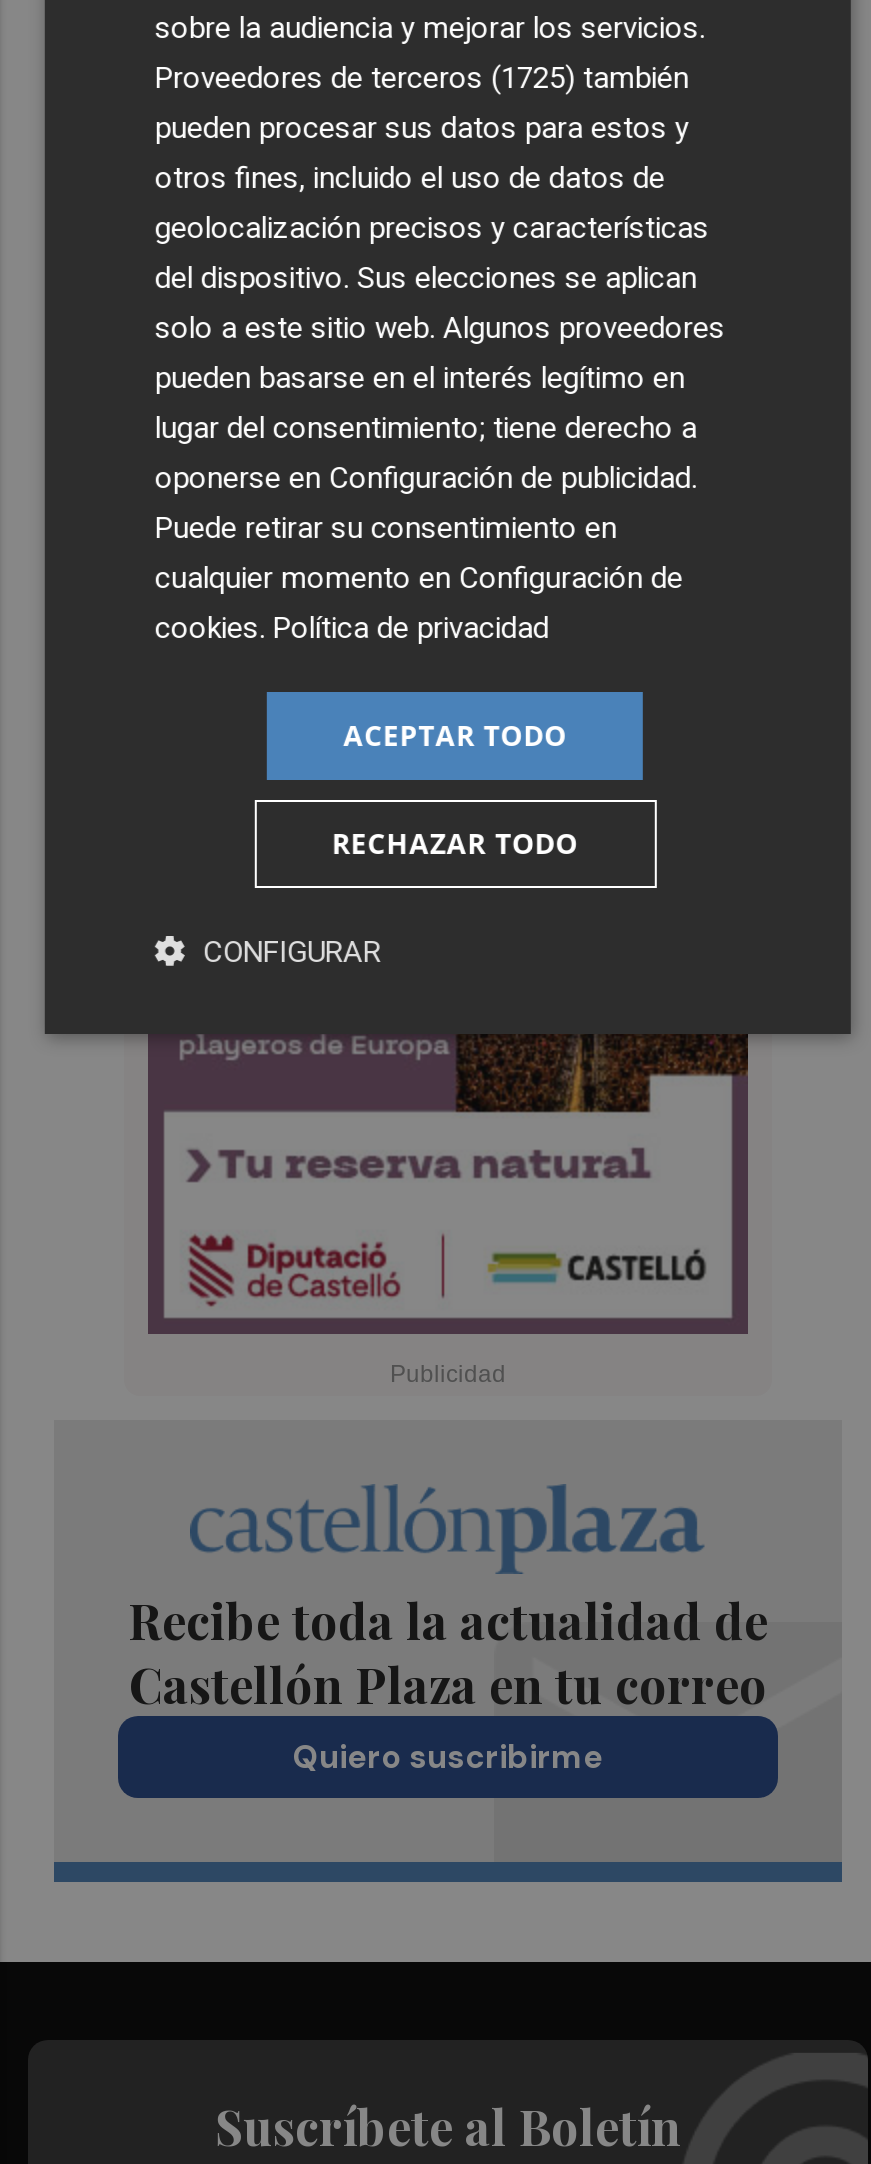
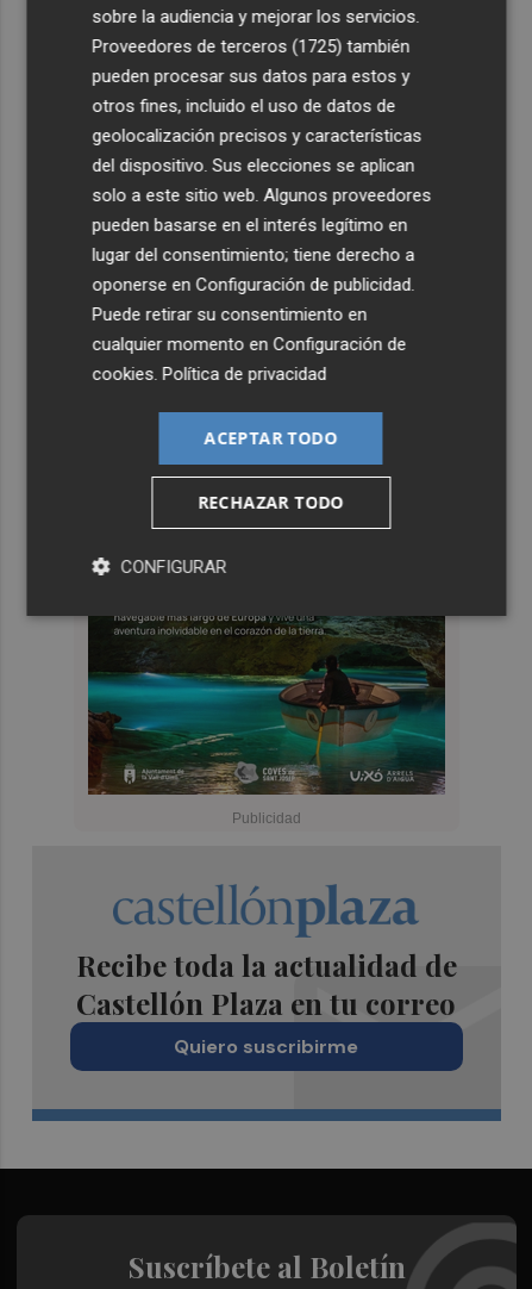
- [image]
+ [image]
